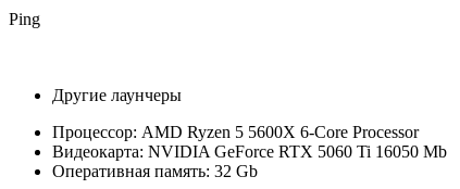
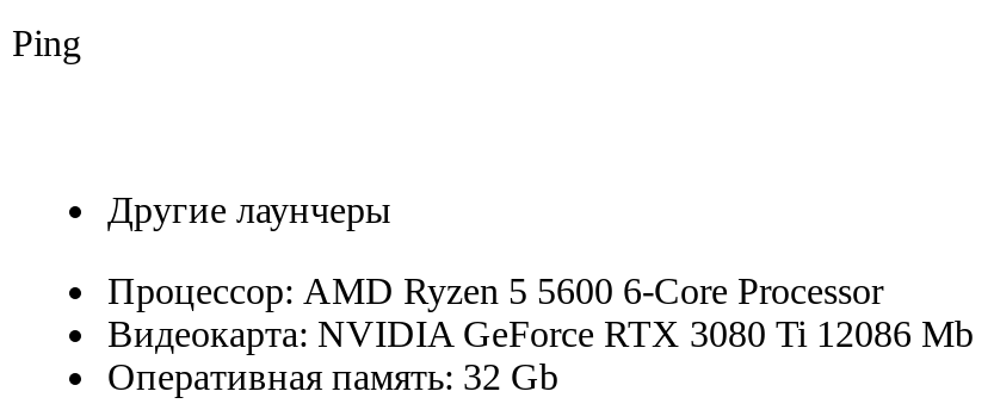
- Процессор: AMD Ryzen 5 5600X 6-Core Processor
+ Процессор: AMD Ryzen 5 5600 6-Core Processor

- Видеокарта: NVIDIA GeForce RTX 5060 Ti 16050 Mb
+ Видеокарта: NVIDIA GeForce RTX 3080 Ti 12086 Mb
